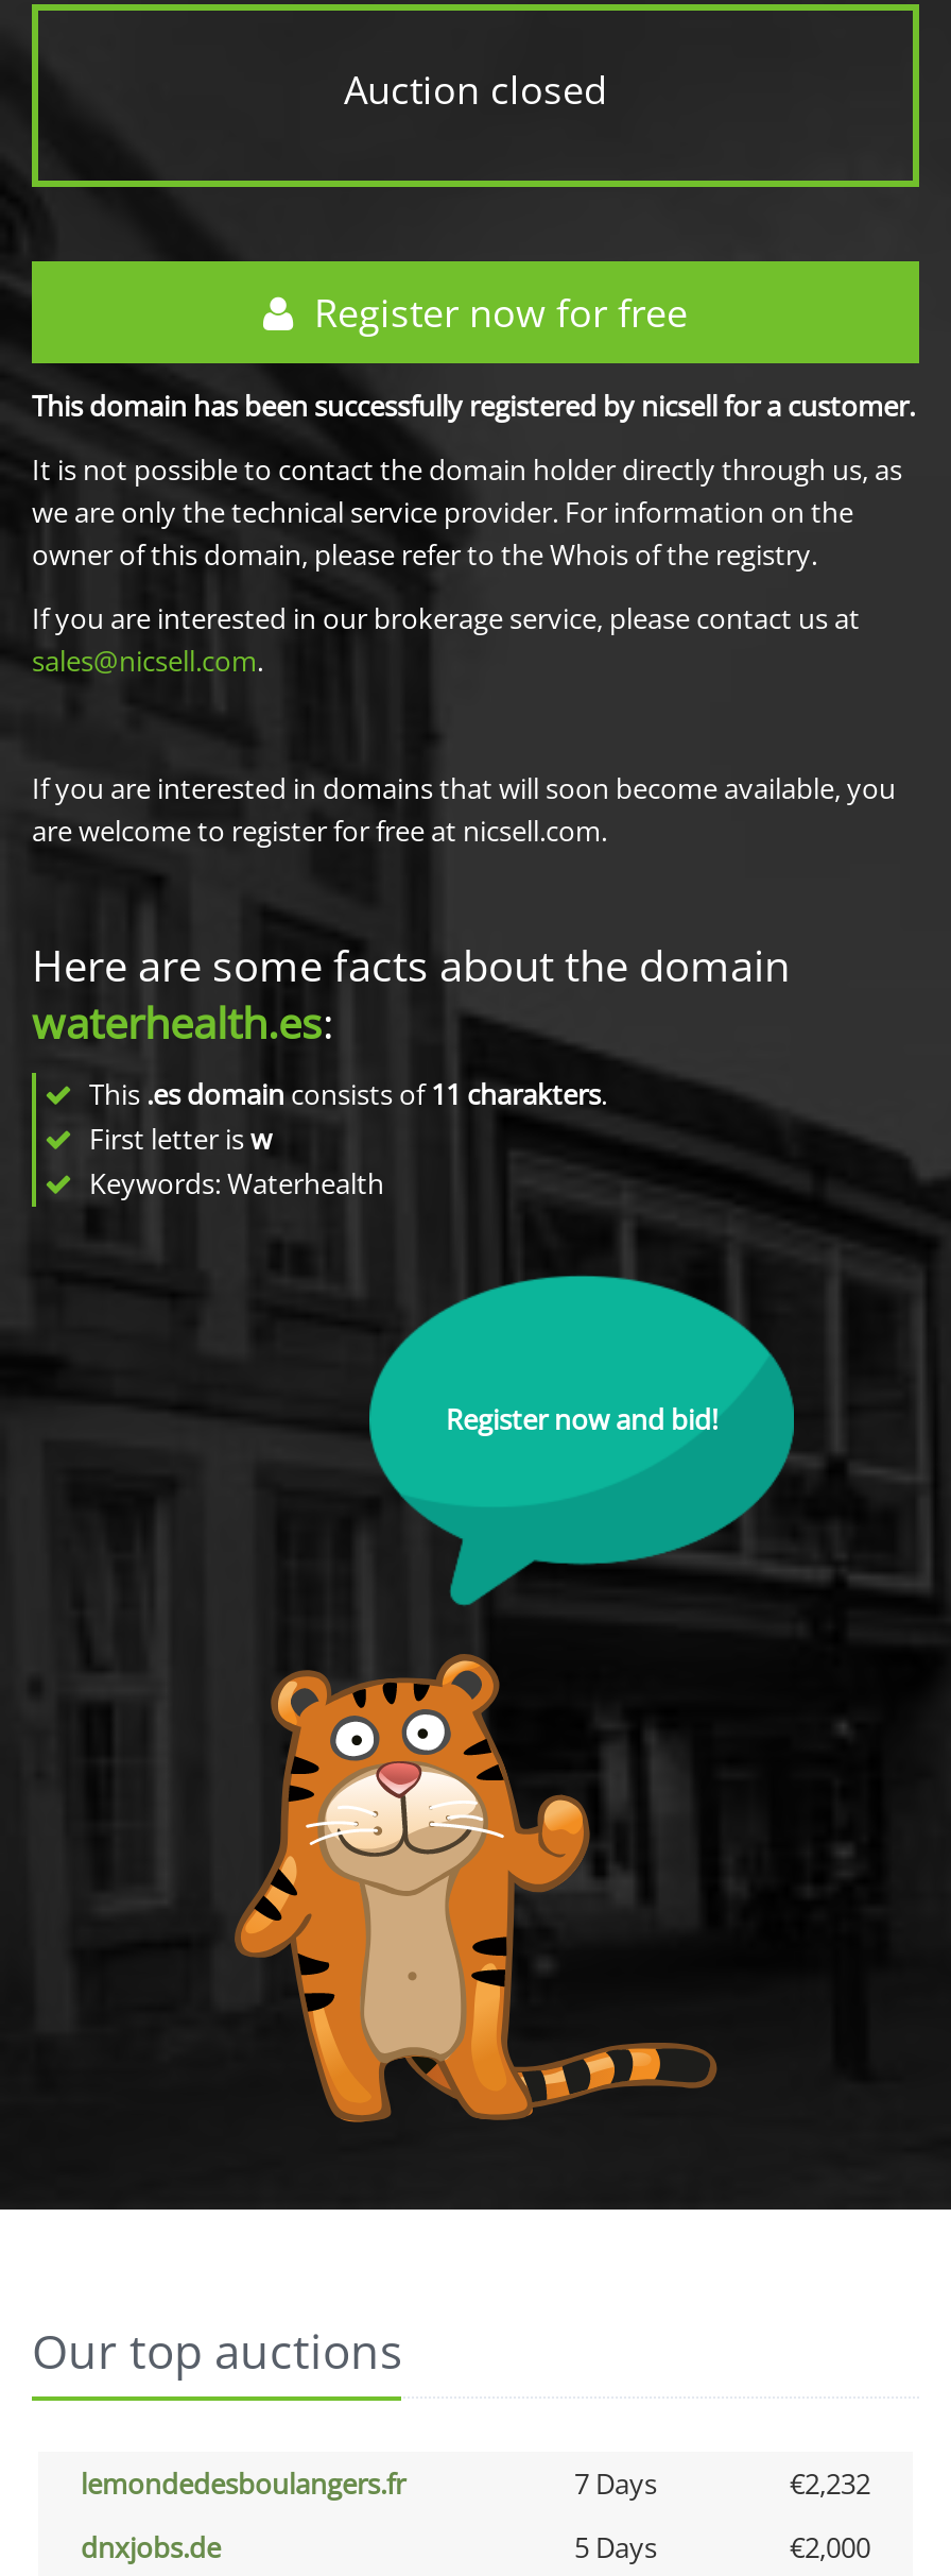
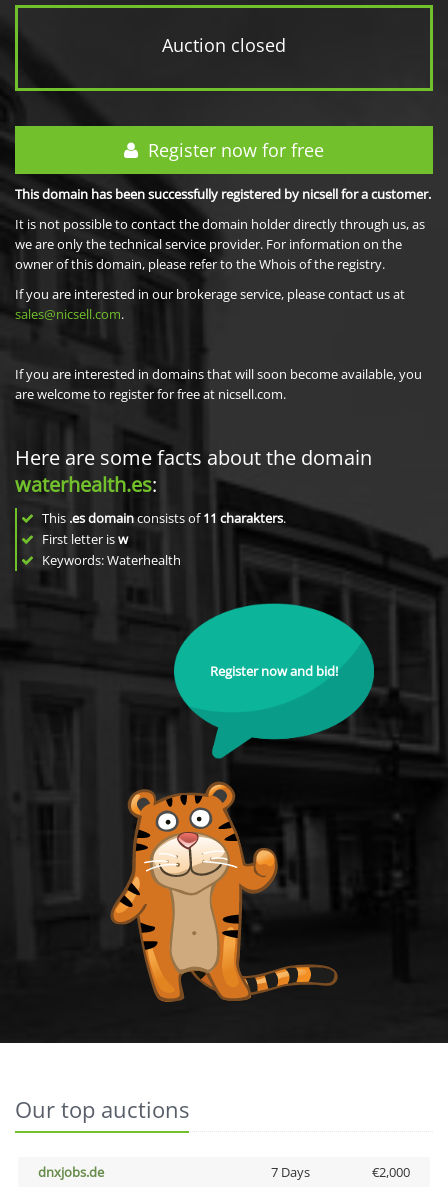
- lemondedesboulangers.fr
- 7 Days
- €2,232

- 5 Days
+ 7 Days
